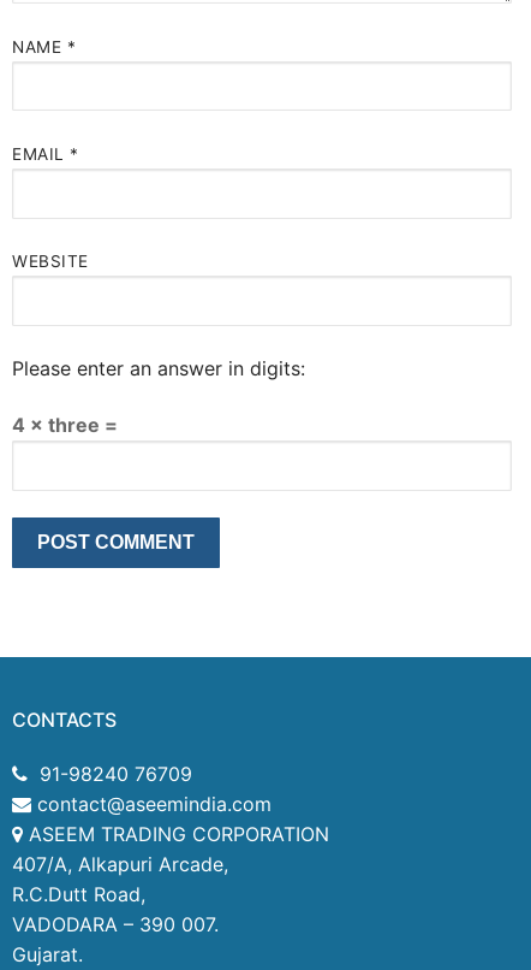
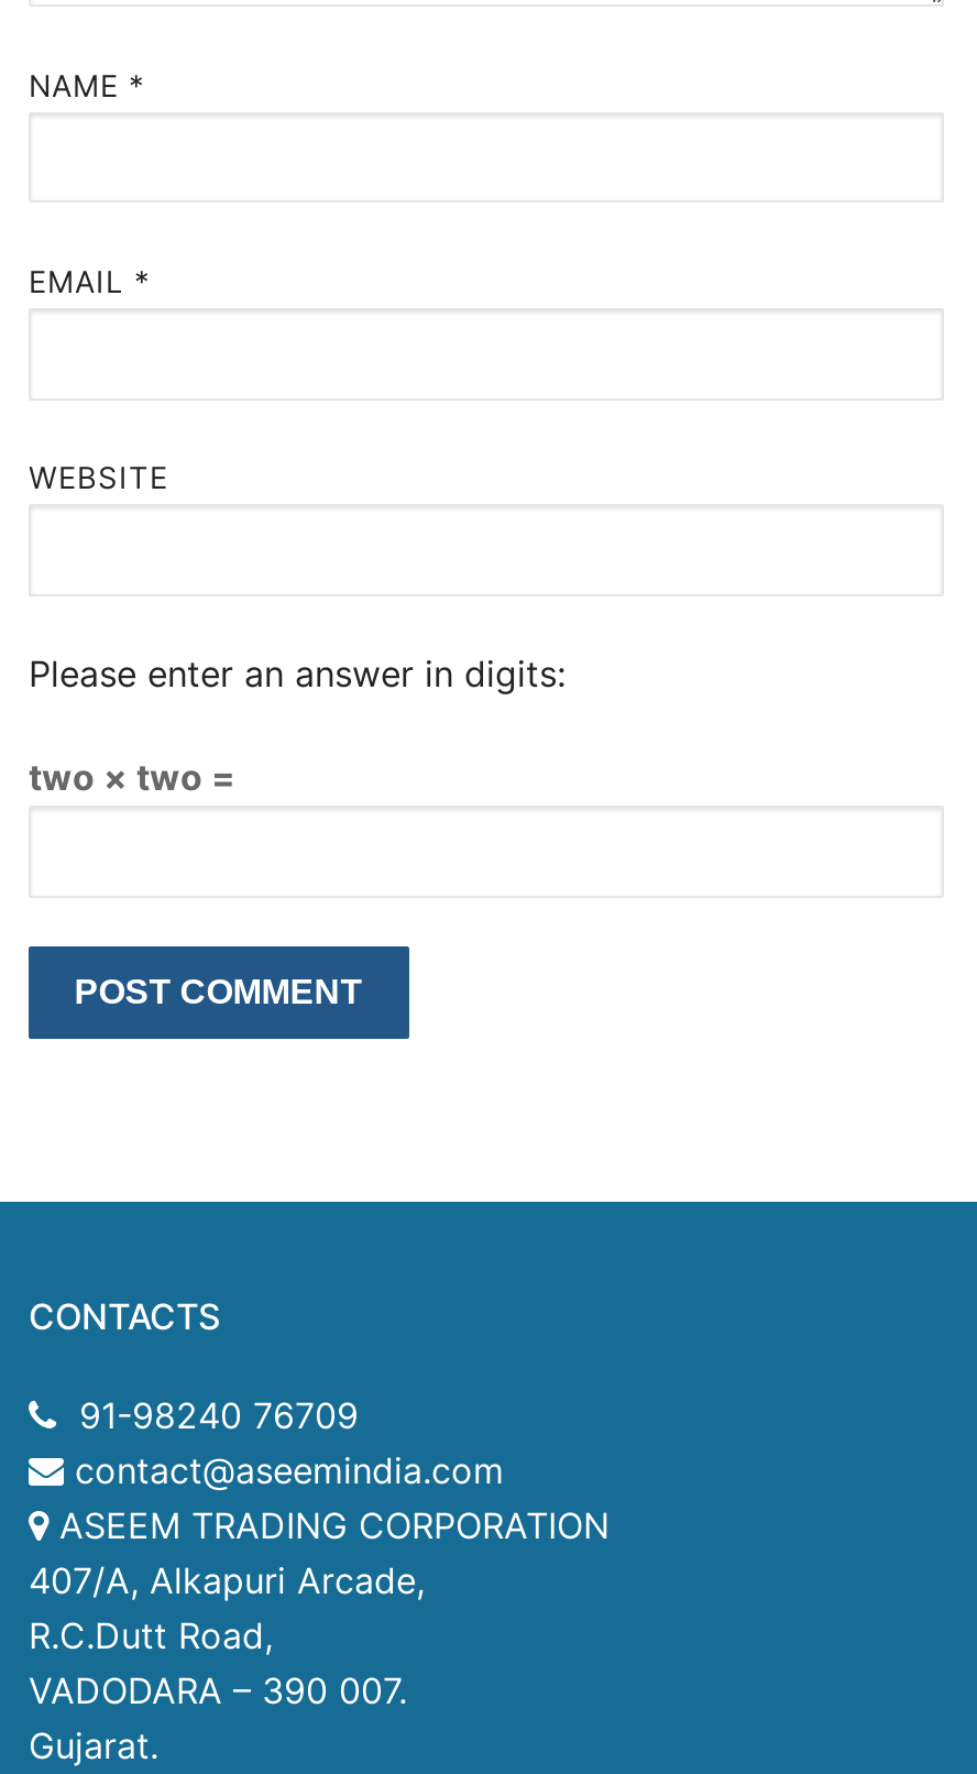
- 4 × three =
+ two × two =
